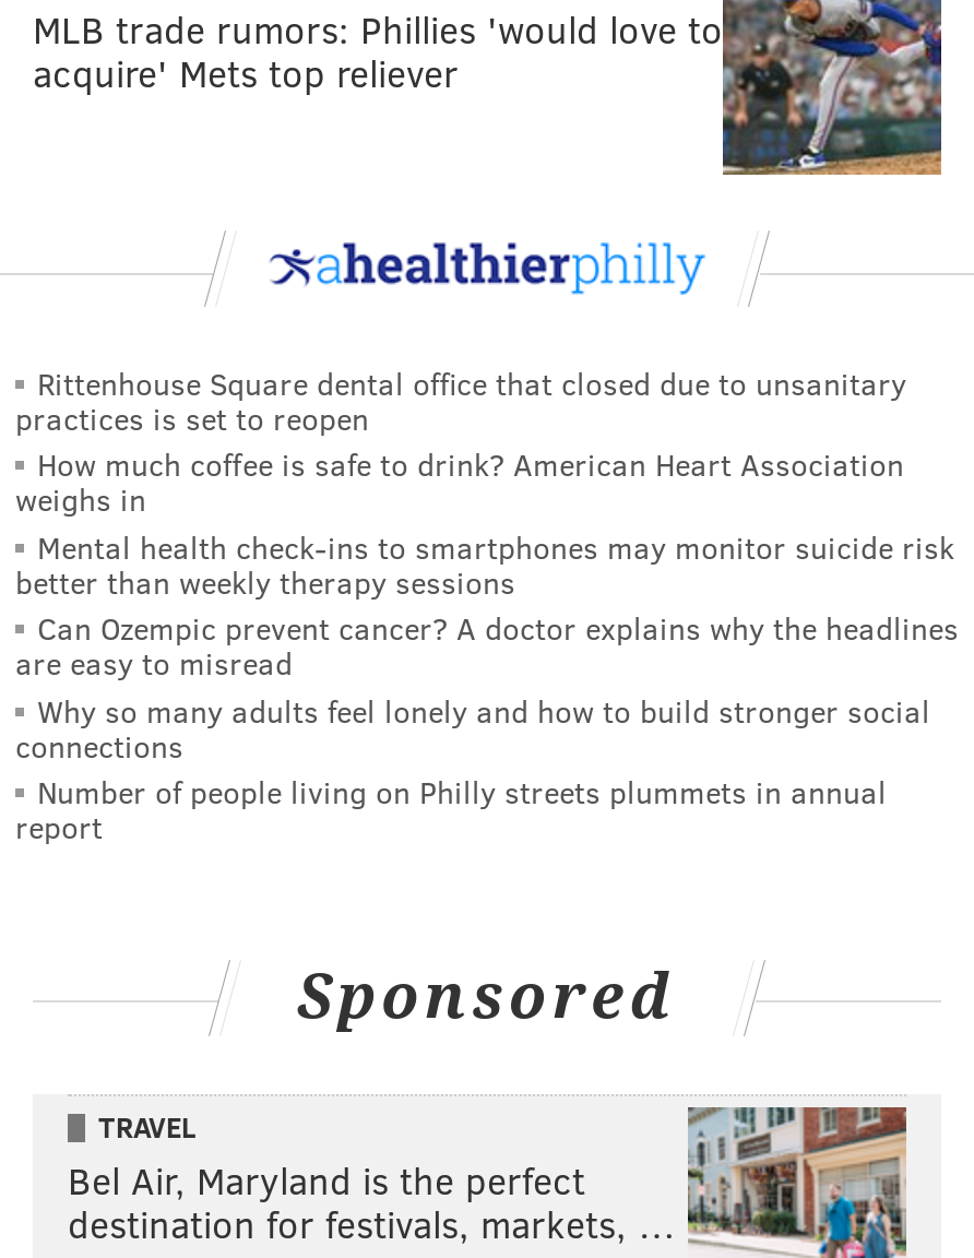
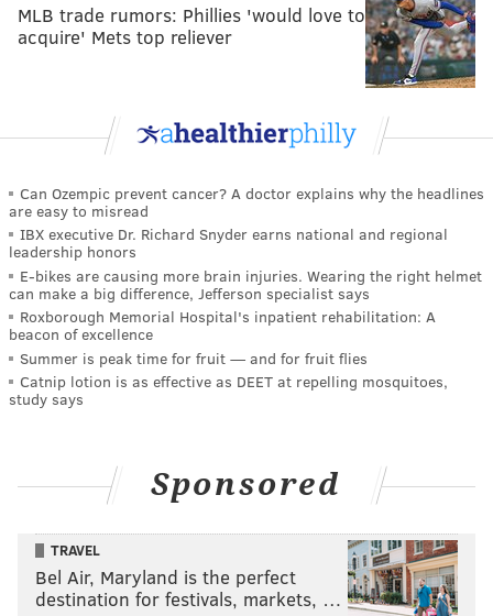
- Rittenhouse Square dental office that closed due to unsanitary
- practices is set to reopen
- How much coffee is safe to drink? American Heart Association
- weighs in
- Mental health check-ins to smartphones may monitor suicide risk
- better than weekly therapy sessions

moved up: Can Ozempic prevent cancer? A doctor explains why the headlines | are easy to misread

- Why so many adults feel lonely and how to build stronger social
- connections
- Number of people living on Philly streets plummets in annual
- report
+ IBX executive Dr. Richard Snyder earns national and regional
+ leadership honors
+ E-bikes are causing more brain injuries. Wearing the right helmet
+ can make a big difference, Jefferson specialist says
+ Roxborough Memorial Hospital's inpatient rehabilitation: A
+ beacon of excellence
+ Summer is peak time for fruit — and for fruit flies
+ Catnip lotion is as effective as DEET at repelling mosquitoes,
+ study says
